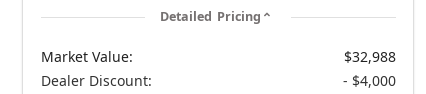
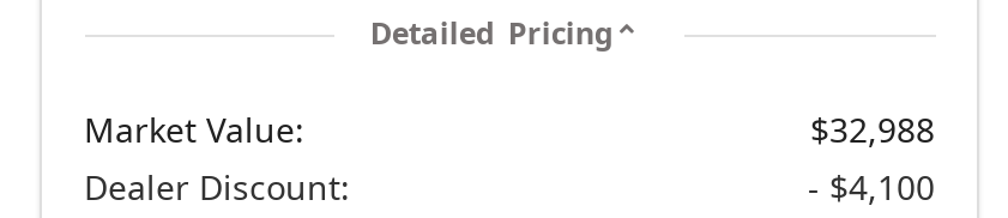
- - $4,000
+ - $4,100
